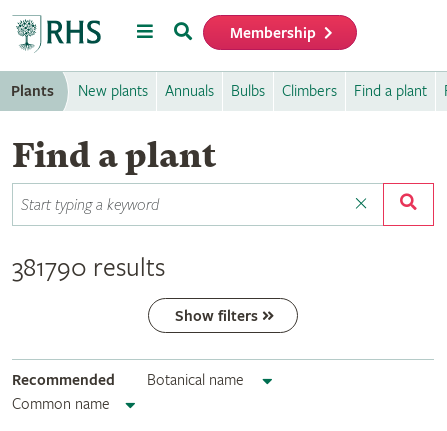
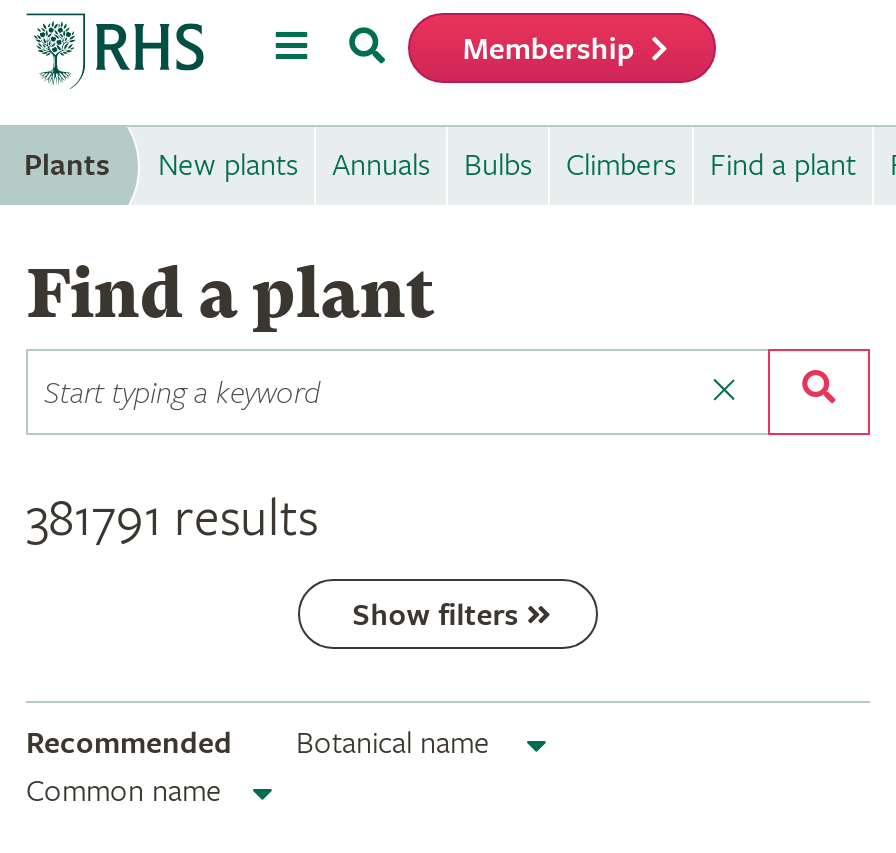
- 381790 results
+ 381791 results
